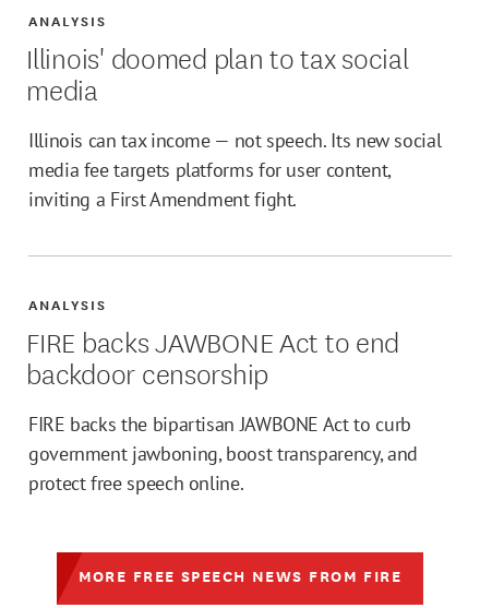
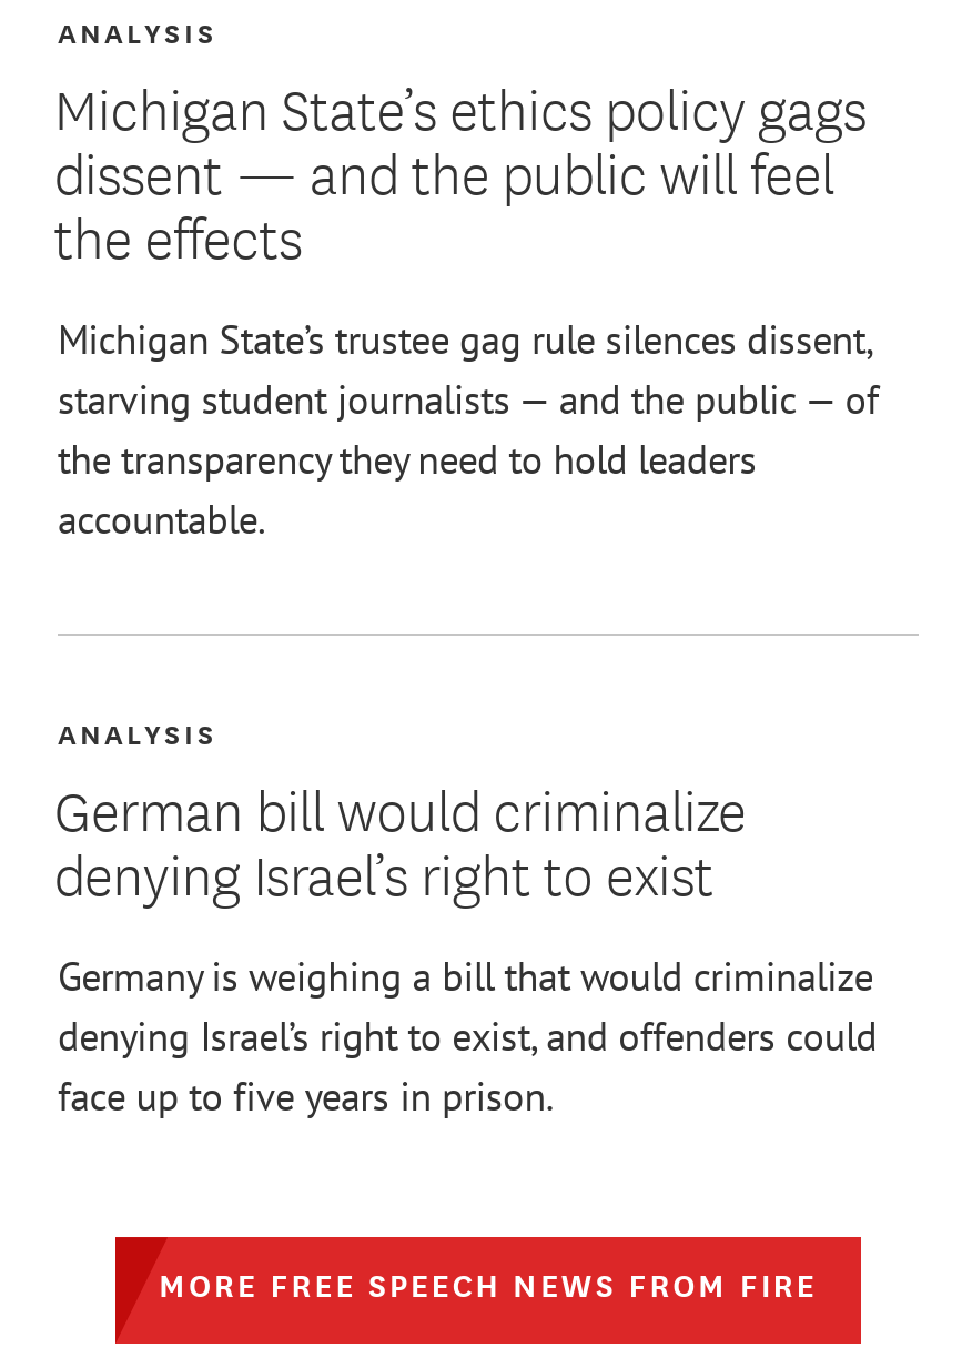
- Illinois' doomed plan to tax social
- media
+ Michigan State’s ethics policy gags
+ dissent — and the public will feel
+ the effects

- Illinois can tax income — not speech. Its new social
- media fee targets platforms for user content,
- inviting a First Amendment fight.
+ Michigan State’s trustee gag rule silences dissent,
+ starving student journalists — and the public — of
+ the transparency they need to hold leaders
+ accountable.

- FIRE backs JAWBONE Act to end
- backdoor censorship
+ German bill would criminalize
+ denying Israel’s right to exist

- FIRE backs the bipartisan JAWBONE Act to curb
- government jawboning, boost transparency, and
- protect free speech online.
+ Germany is weighing a bill that would criminalize
+ denying Israel’s right to exist, and offenders could
+ face up to five years in prison.
